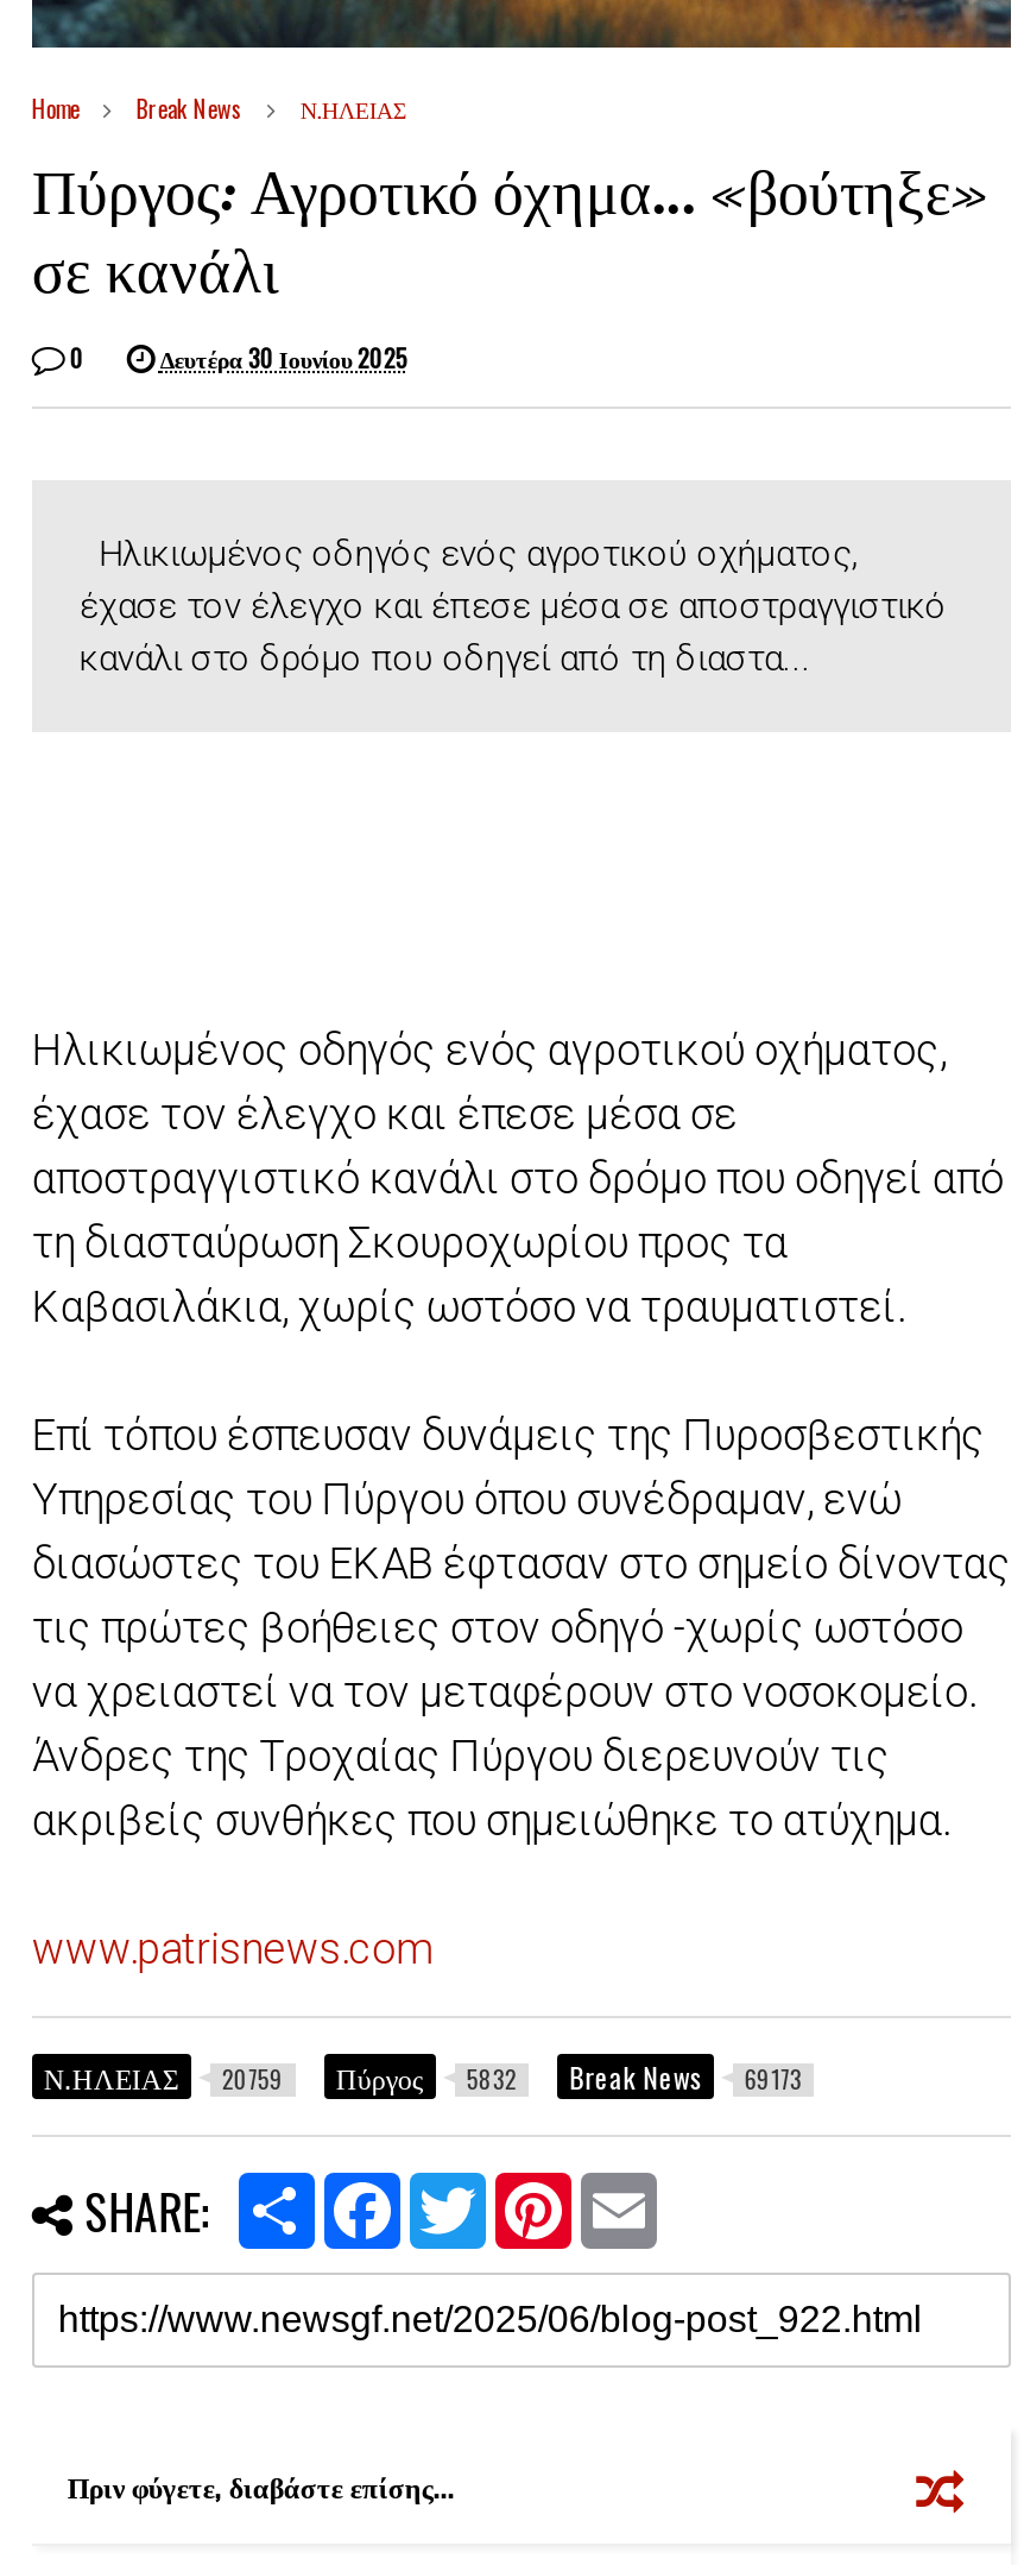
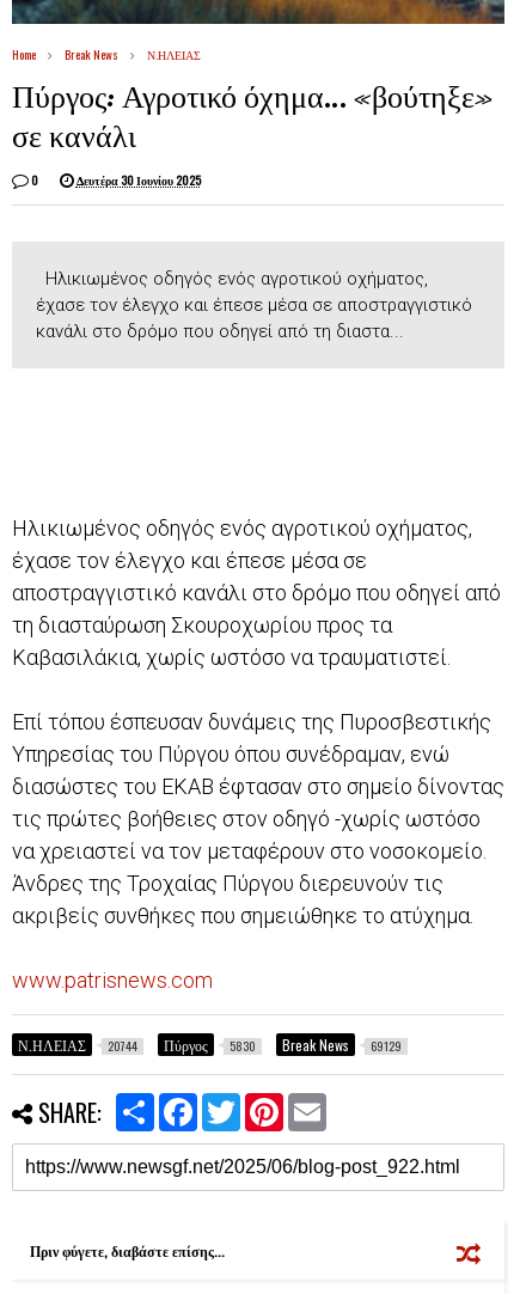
- 20759
+ 20744

- 5832
+ 5830

- 69173
+ 69129
